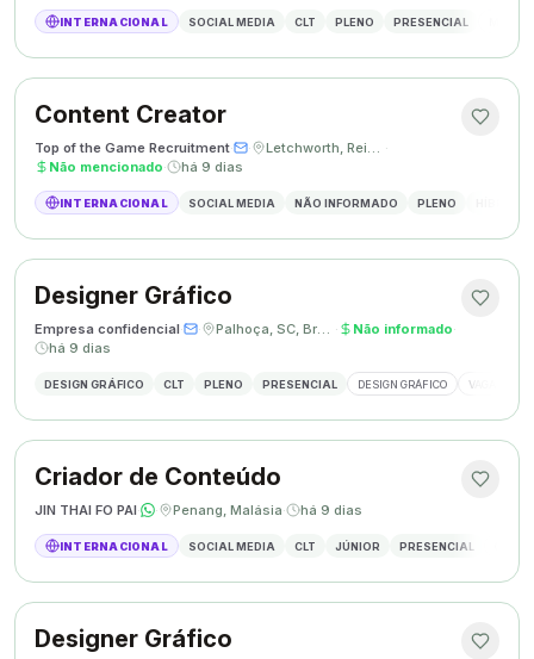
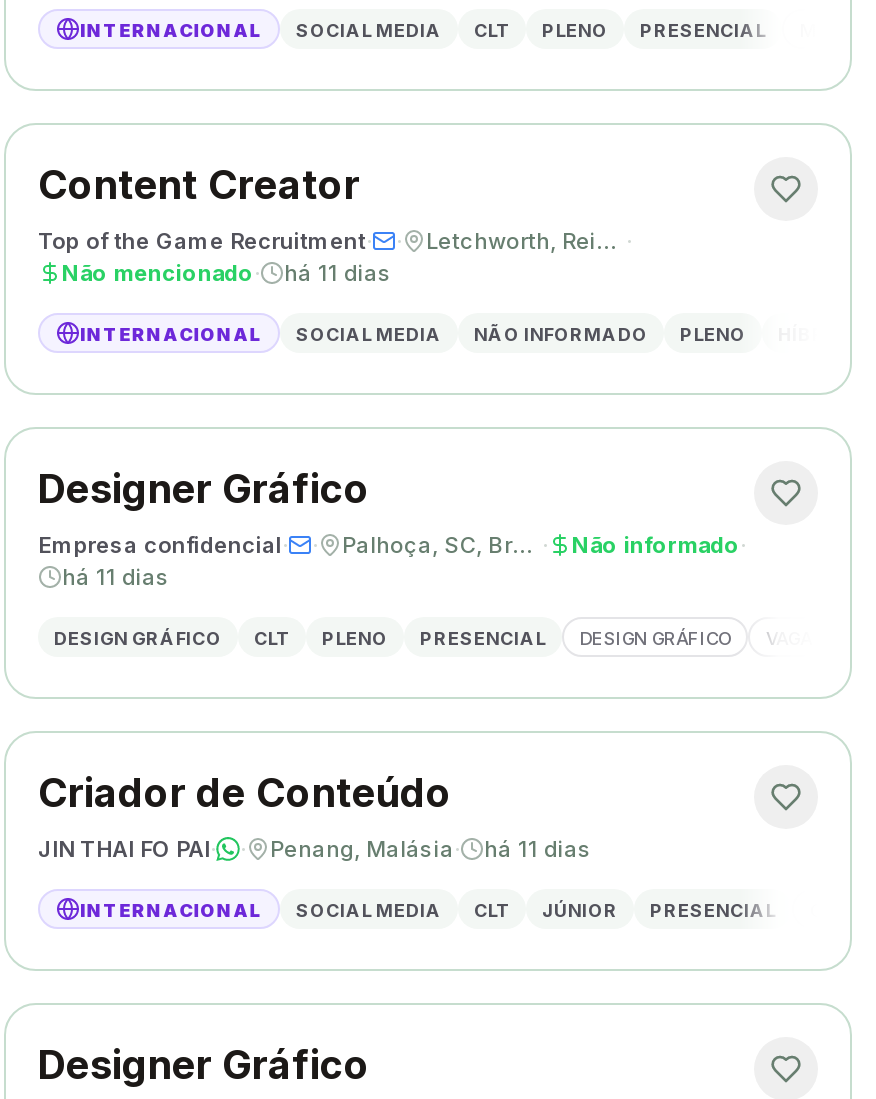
- Não mencionado · há 9 dias
+ Não mencionado · há 11 dias

- há 9 dias
+ há 11 dias

- há 9 dias
+ há 11 dias
